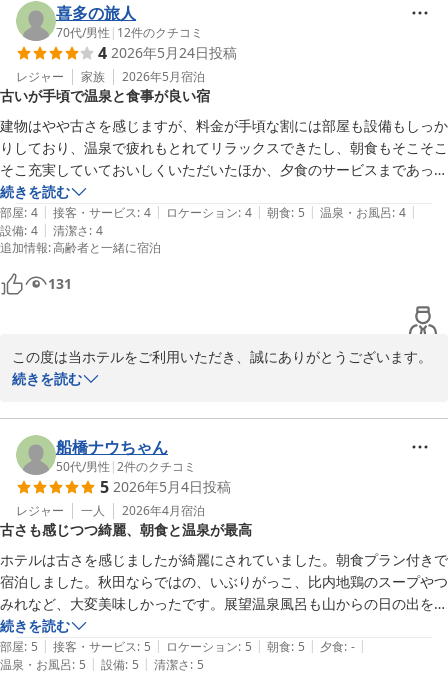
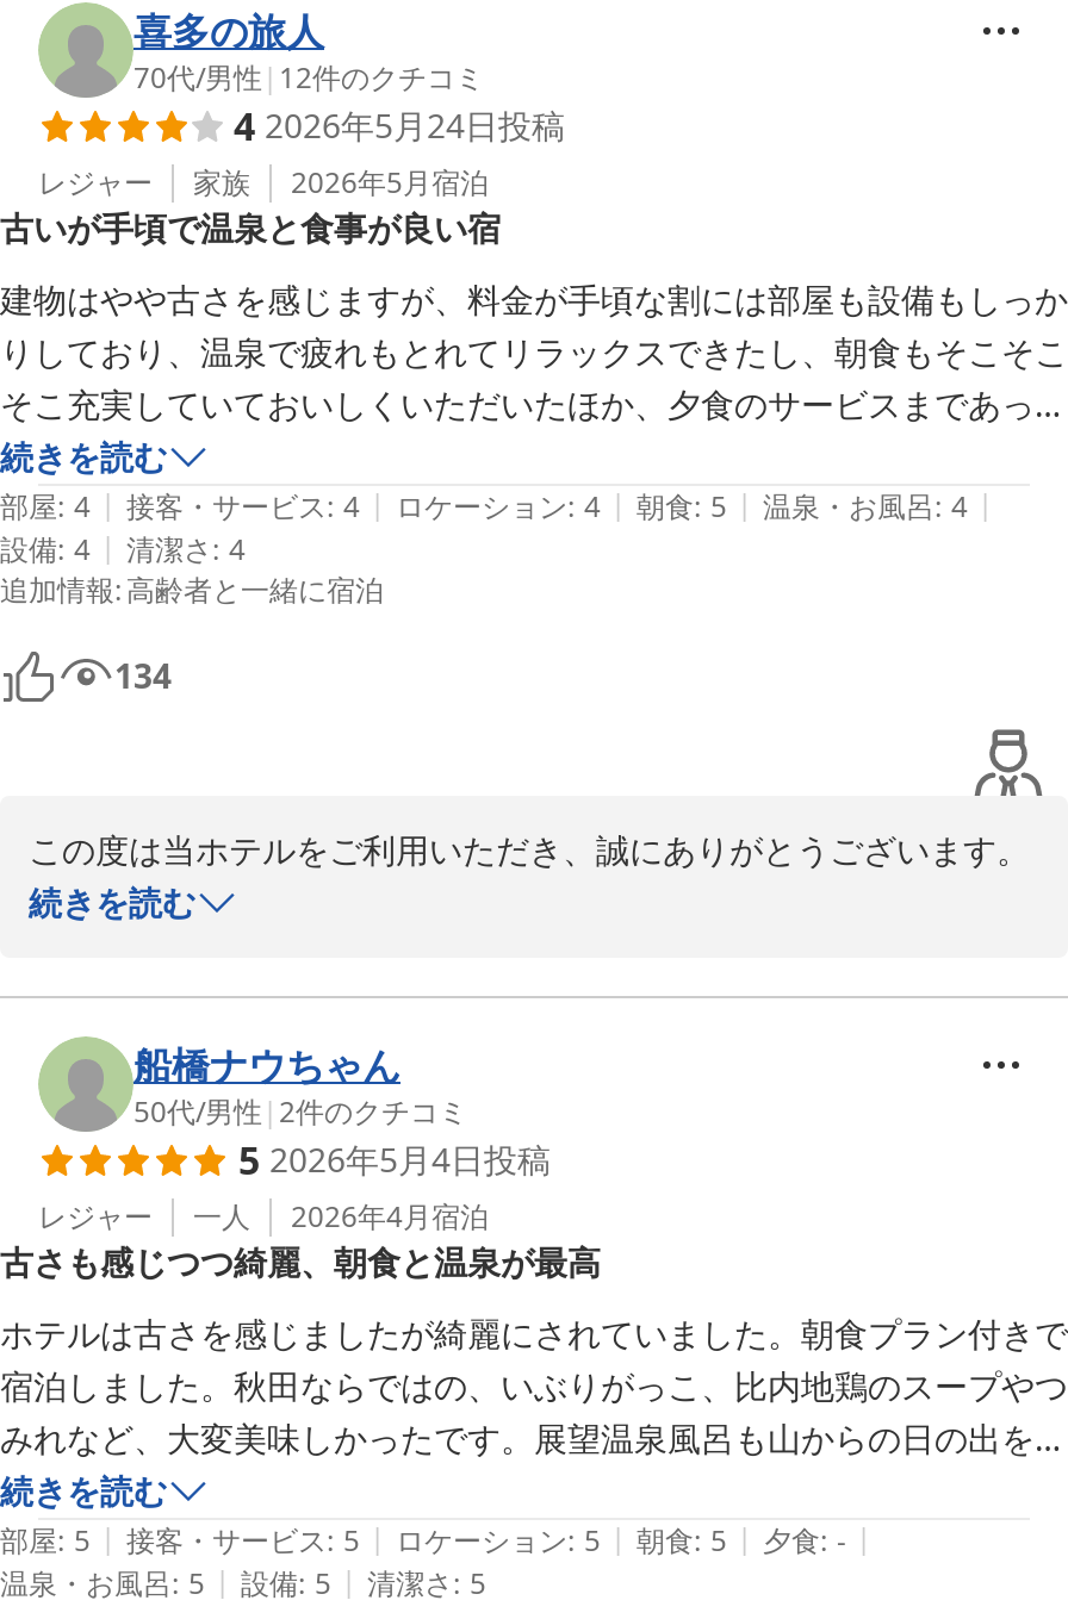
- 131
+ 134
